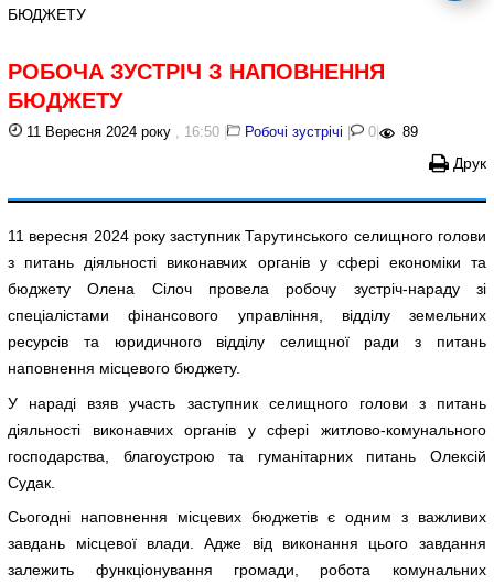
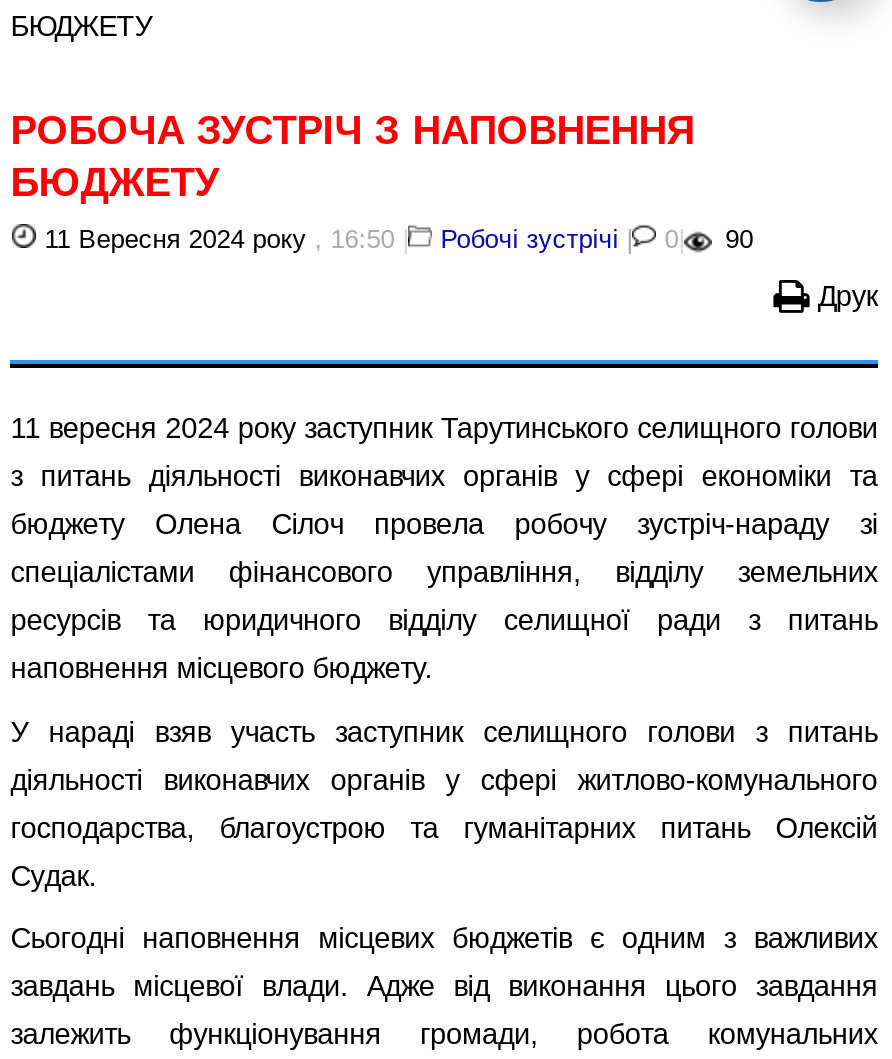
- 89
+ 90
